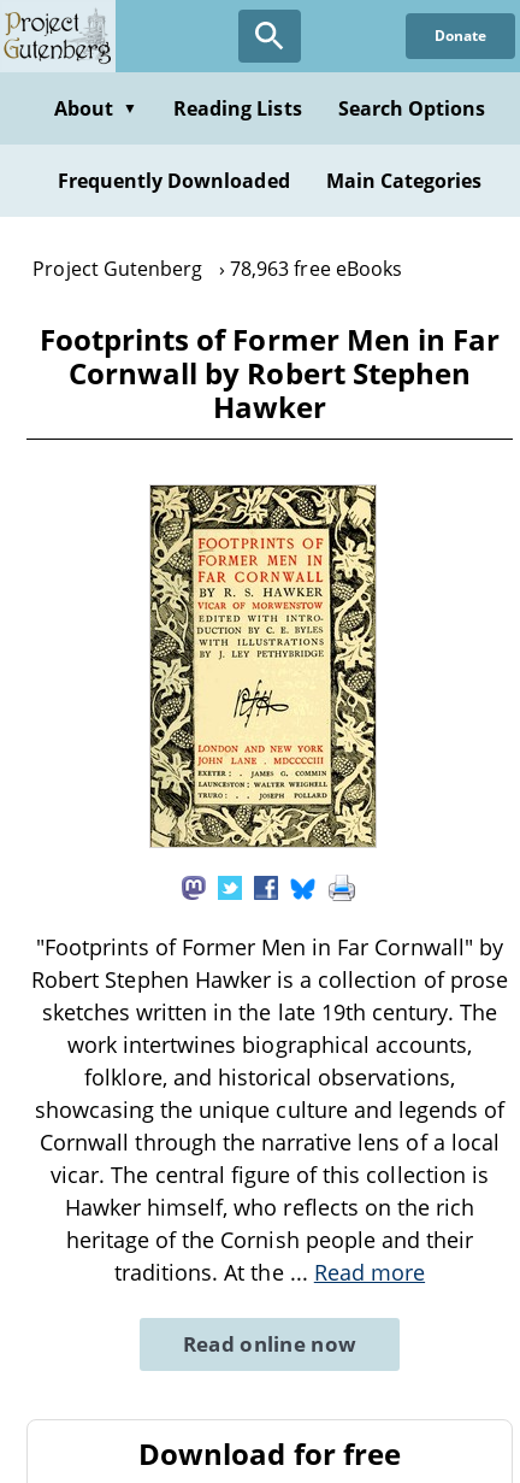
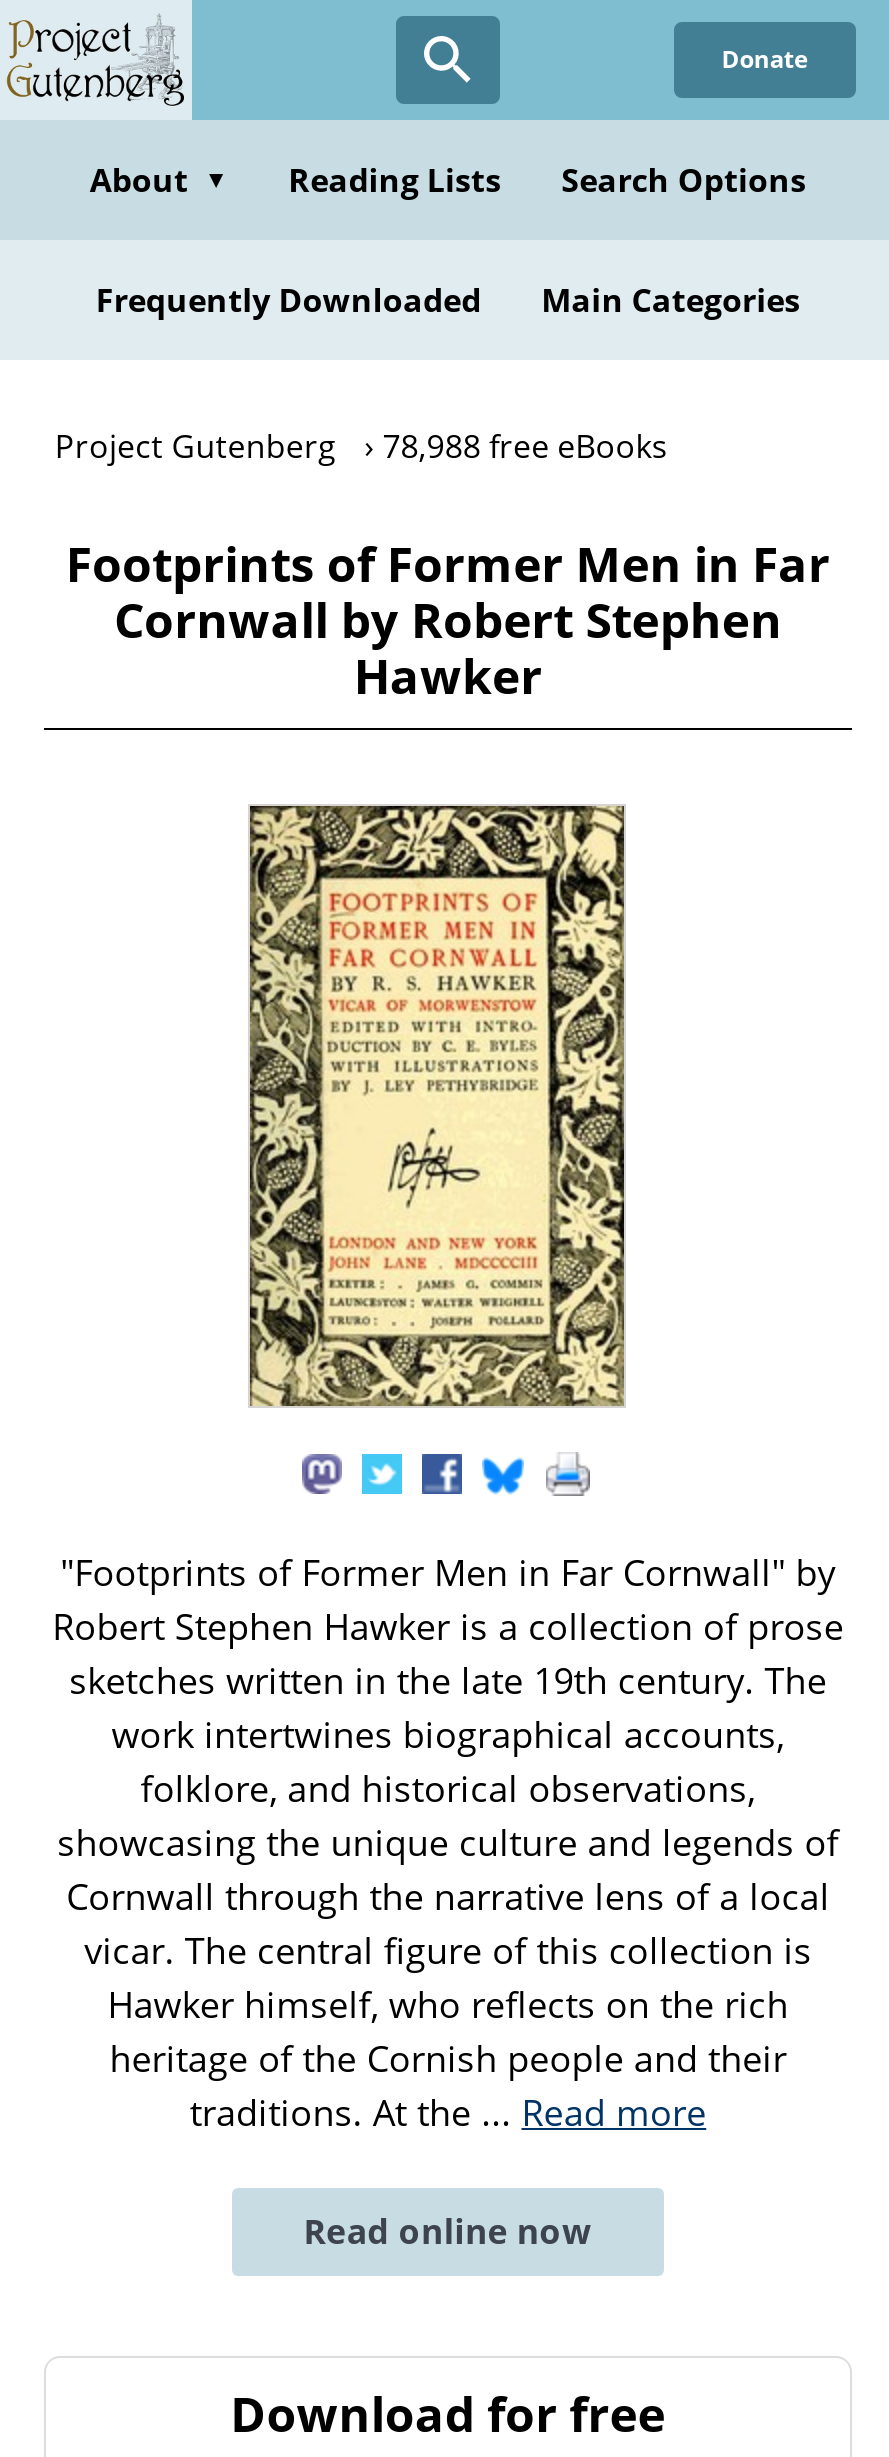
- Project Gutenberg 78,963 free eBooks
+ Project Gutenberg 78,988 free eBooks
